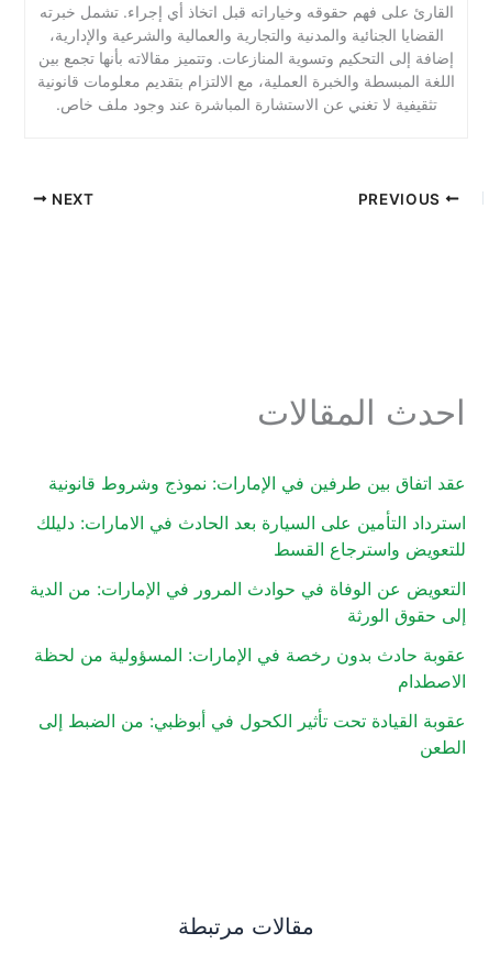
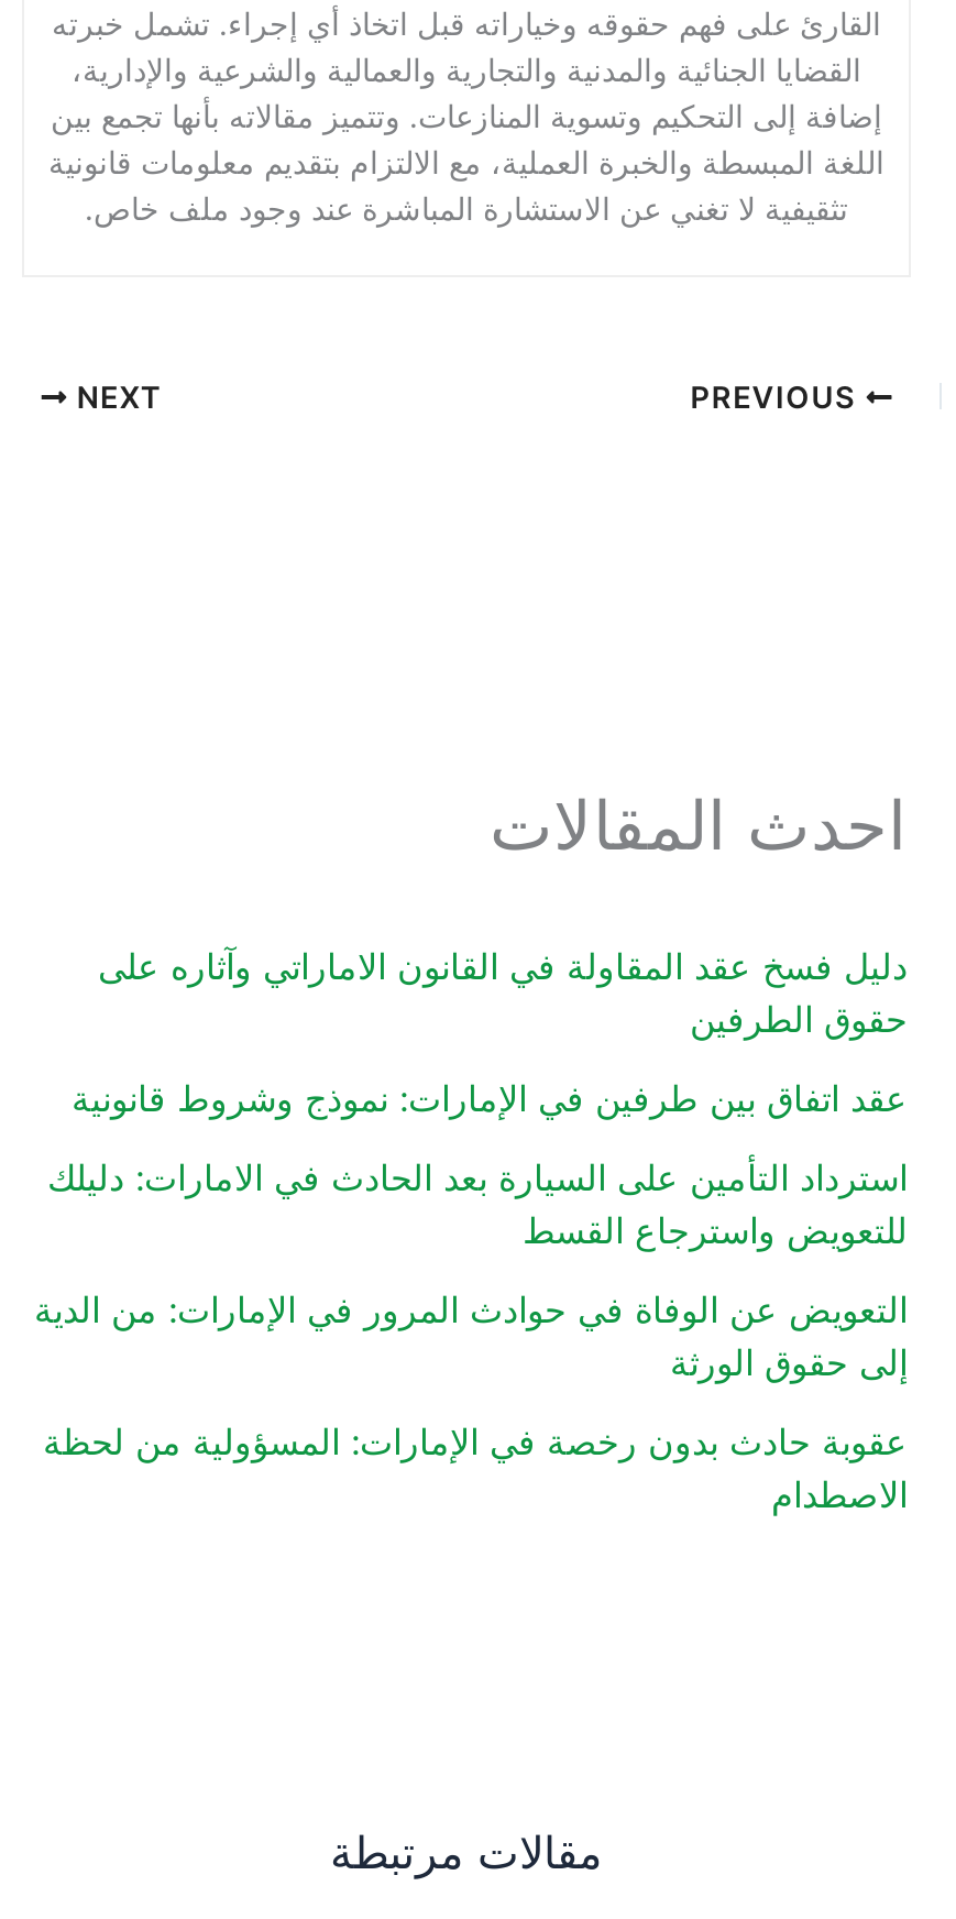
+ دليل فسخ عقد المقاولة في القانون الاماراتي وآثاره على
+ حقوق الطرفين

moved down: عقد اتفاق بين طرفين في الإمارات: نموذج وشروط قانونية | استرداد التأمين على السيارة بعد الحادث في الامارات: دليلك | للتعويض واسترجاع القسط | التعويض عن الوفاة في حوادث المرور في الإمارات: من الدية | إلى حقوق الورثة | عقوبة حادث بدون رخصة في الإمارات: المسؤولية من لحظة | الاصطدام

- عقوبة القيادة تحت تأثير الكحول في أبوظبي: من الضبط إلى
- الطعن
